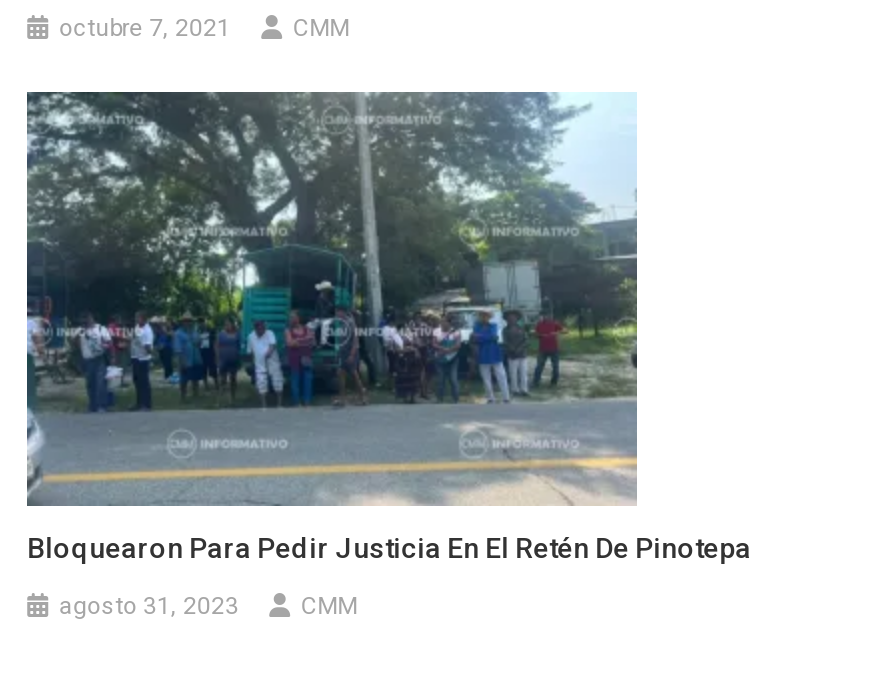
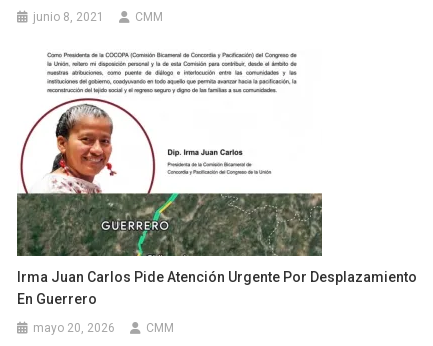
- octubre 7, 2021
+ junio 8, 2021

- [image]
- Bloquearon Para Pedir Justicia En El Retén De Pinotepa
+ [image]
+ Irma Juan Carlos Pide Atención Urgente Por Desplazamiento
+ En Guerrero

- agosto 31, 2023
+ mayo 20, 2026
